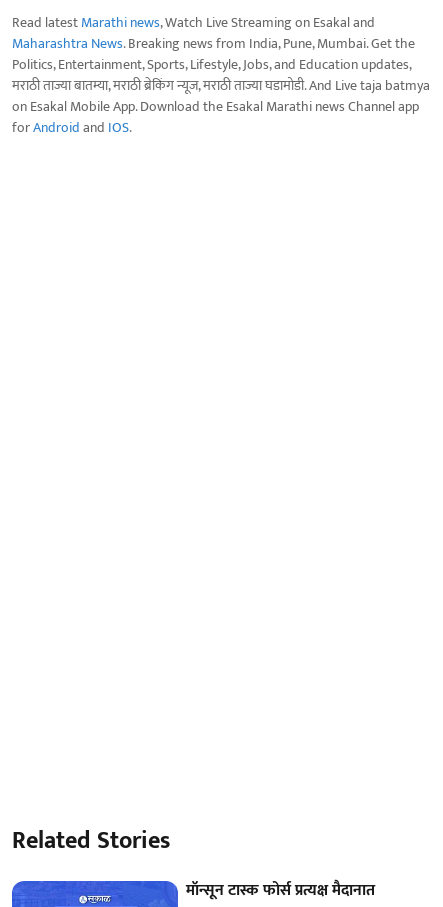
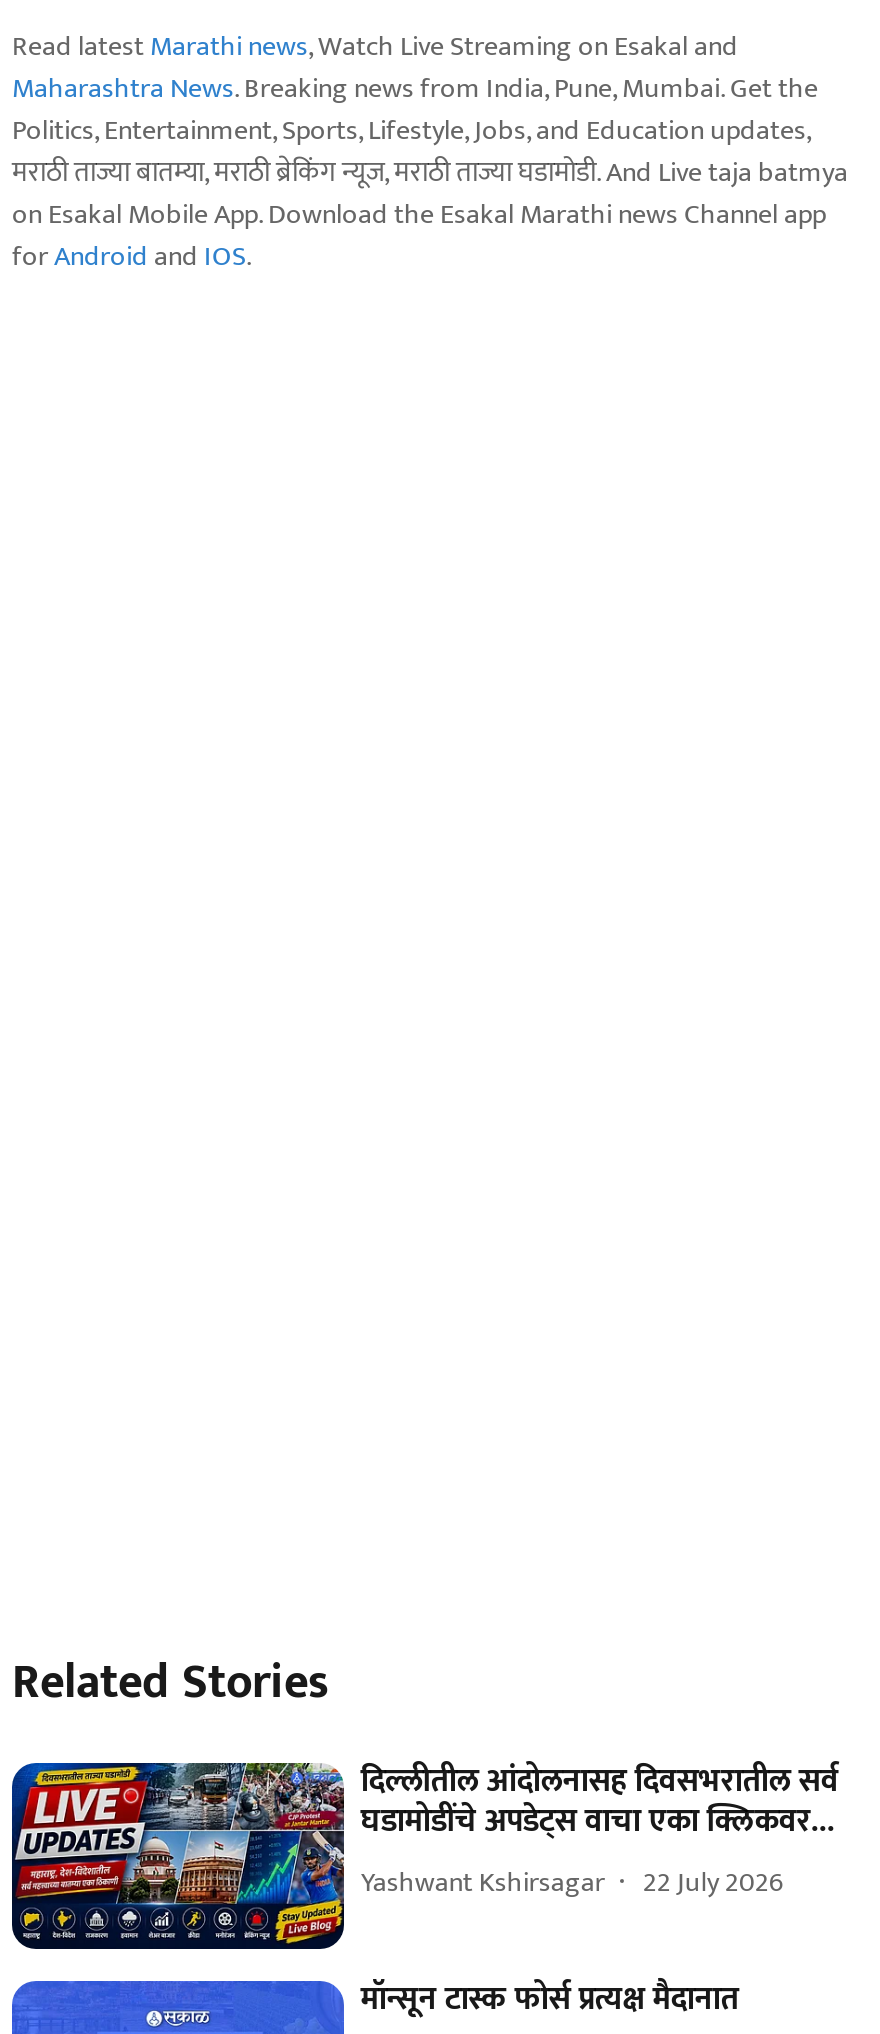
+ [image]
+ दिल्लीतील आंदोलनासह दिवसभरातील सर्व
+ घडामोडींचे अपडेट्स वाचा एका क्लिकवर...
+ Yashwant Kshirsagar
+ 22 July 2026
